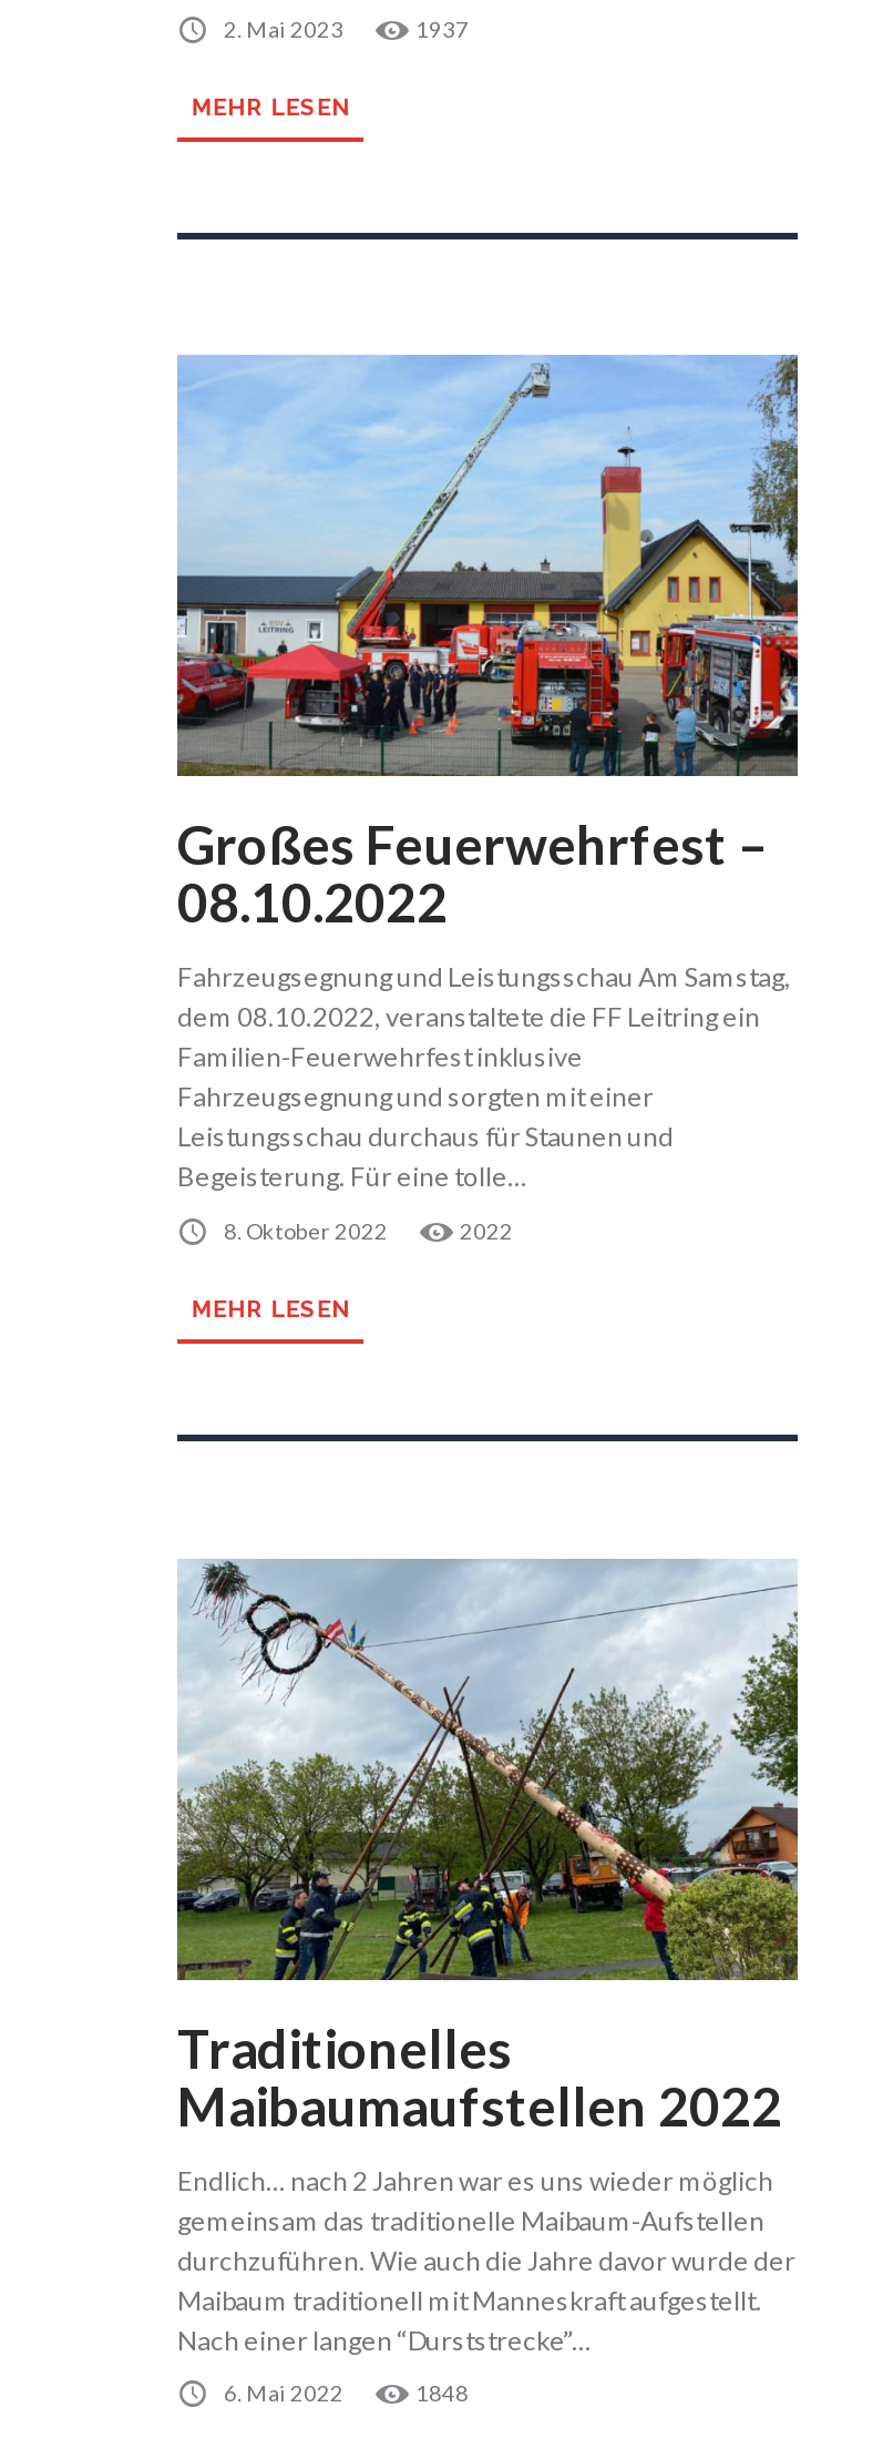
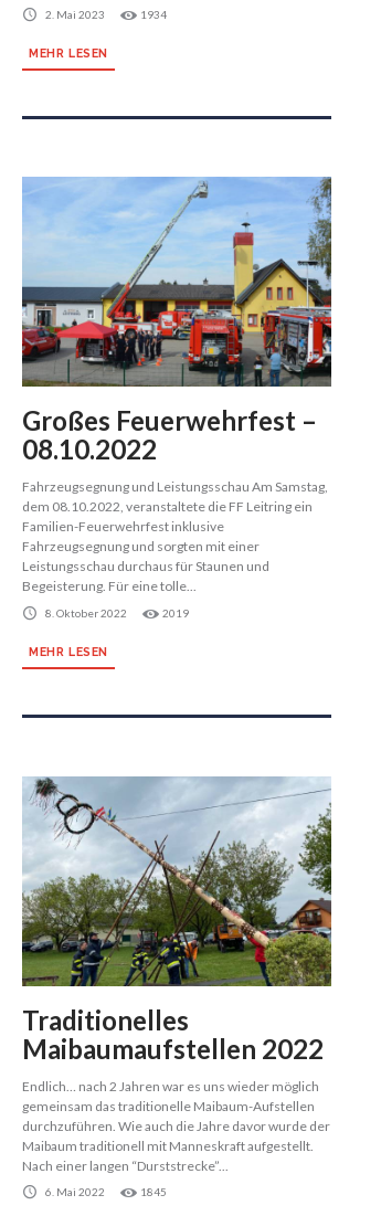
- 1937
+ 1934

- 2022
+ 2019

- 1848
+ 1845
